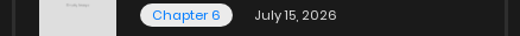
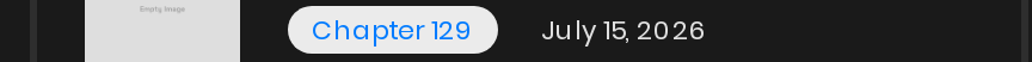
- Chapter 6 July 15, 2026
+ Chapter 129 July 15, 2026
